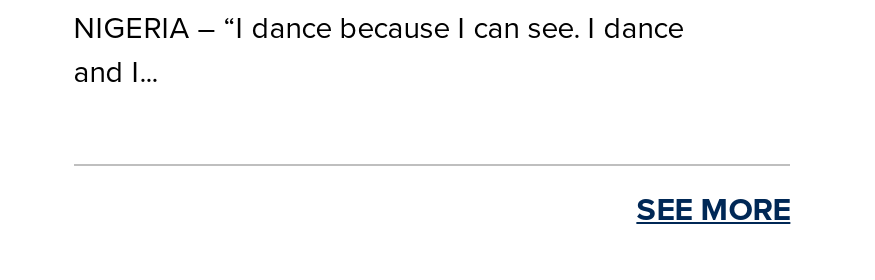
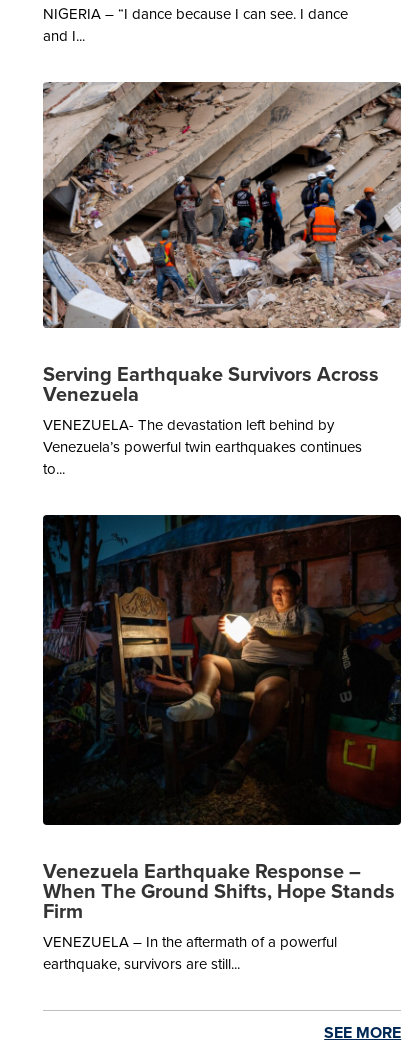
+ [image]
+ Serving Earthquake Survivors Across
+ Venezuela
+ VENEZUELA- The devastation left behind by
+ Venezuela’s powerful twin earthquakes continues
+ to...

+ [image]
+ Venezuela Earthquake Response –
+ When The Ground Shifts, Hope Stands
+ Firm
+ VENEZUELA – In the aftermath of a powerful
+ earthquake, survivors are still...
